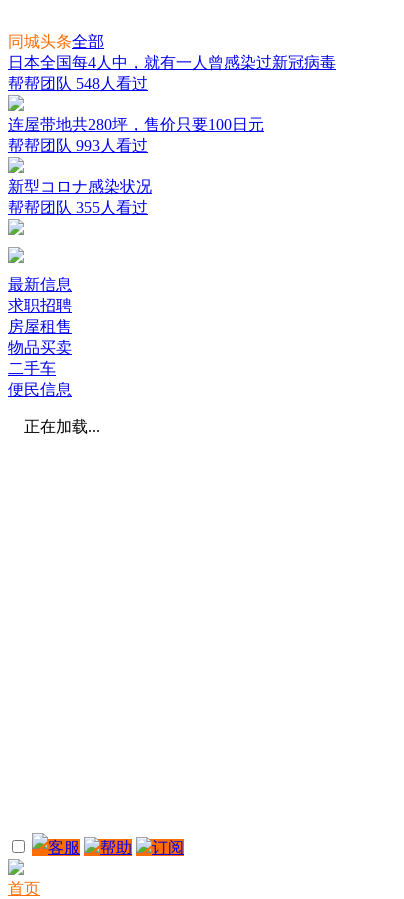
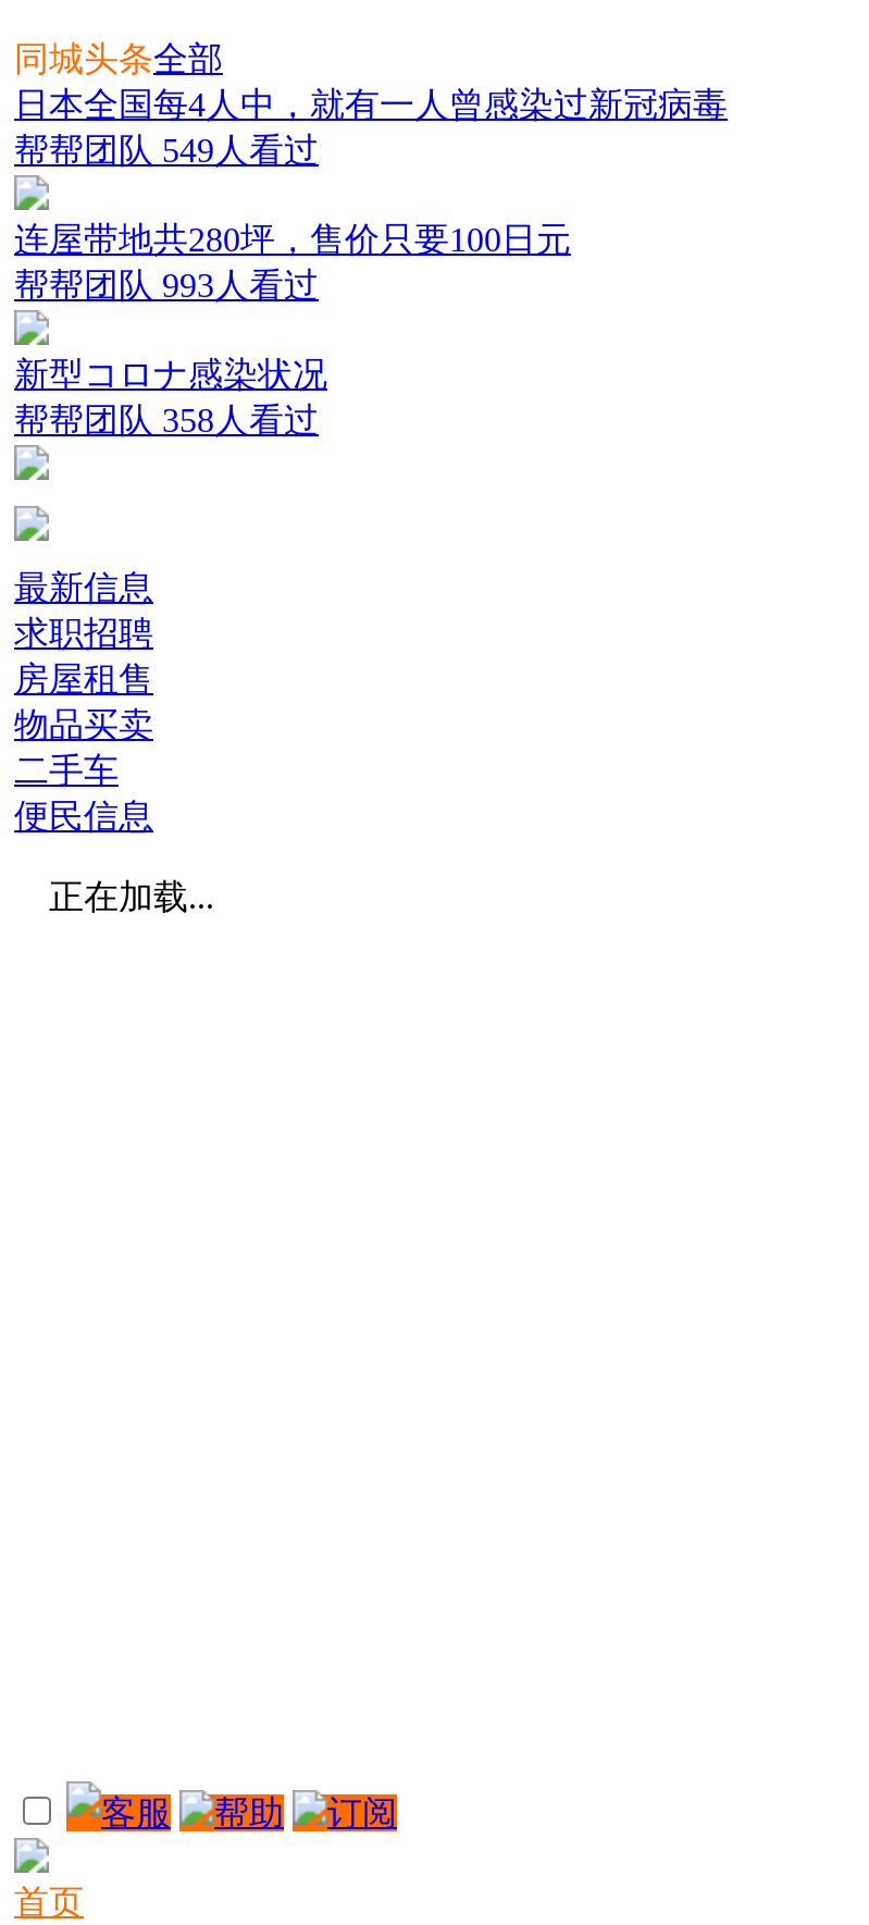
- 帮帮团队 548人看过
+ 帮帮团队 549人看过

- 帮帮团队 355人看过
+ 帮帮团队 358人看过
